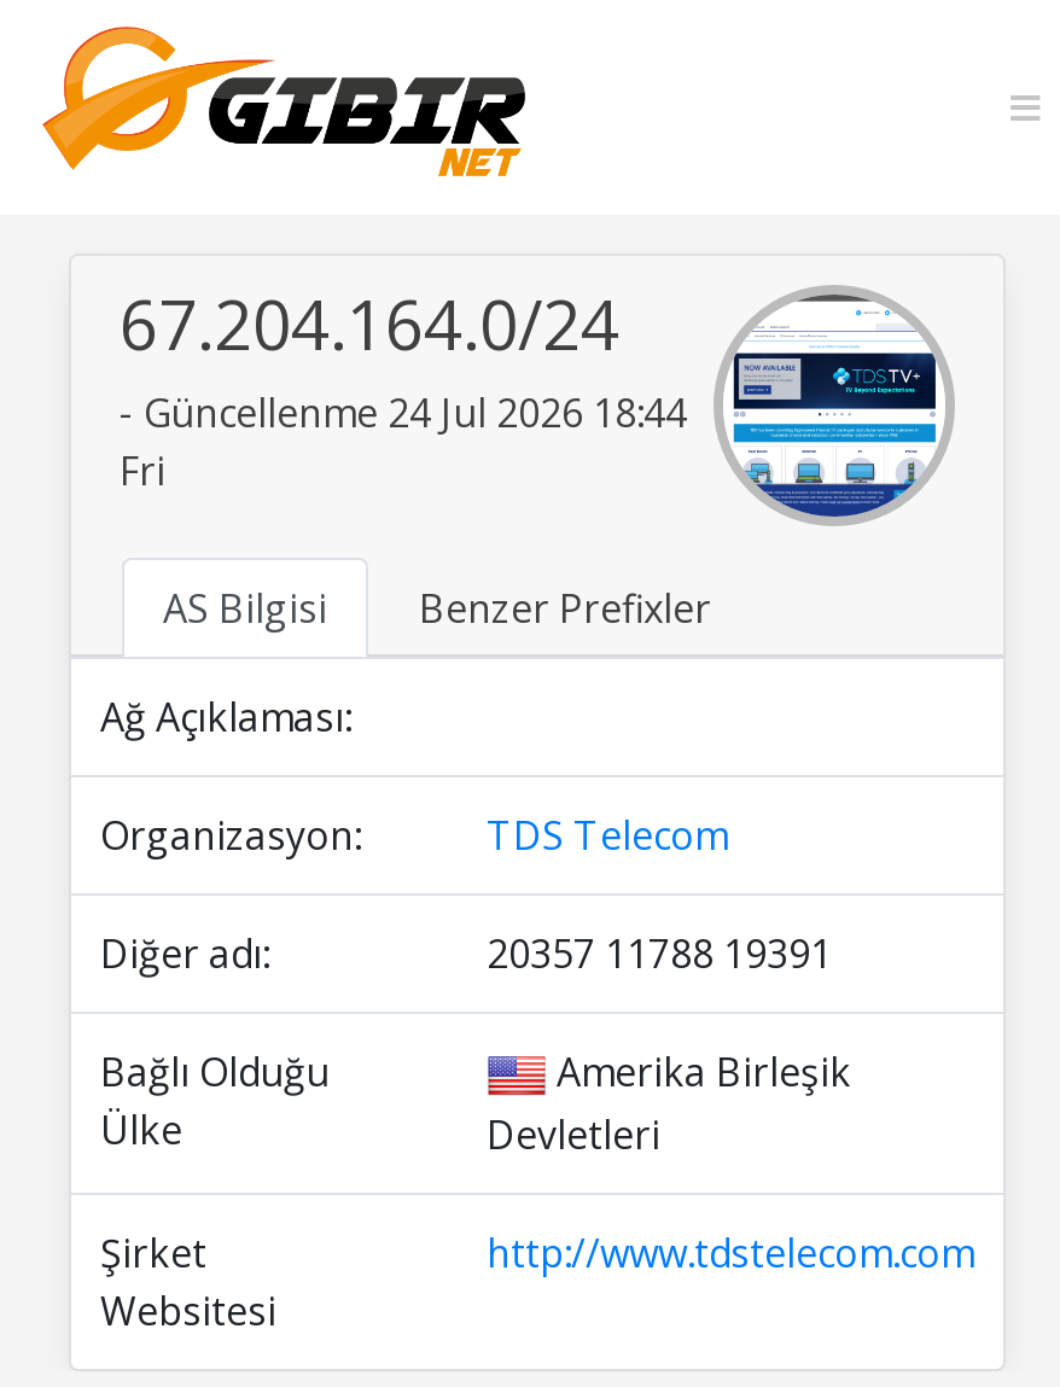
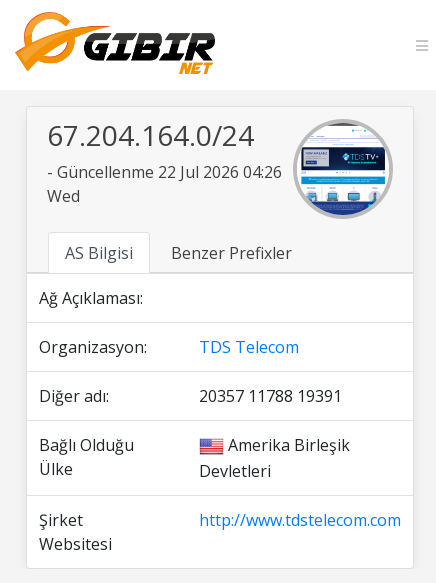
- - Güncellenme 24 Jul 2026 18:44
- Fri
+ - Güncellenme 22 Jul 2026 04:26
+ Wed
